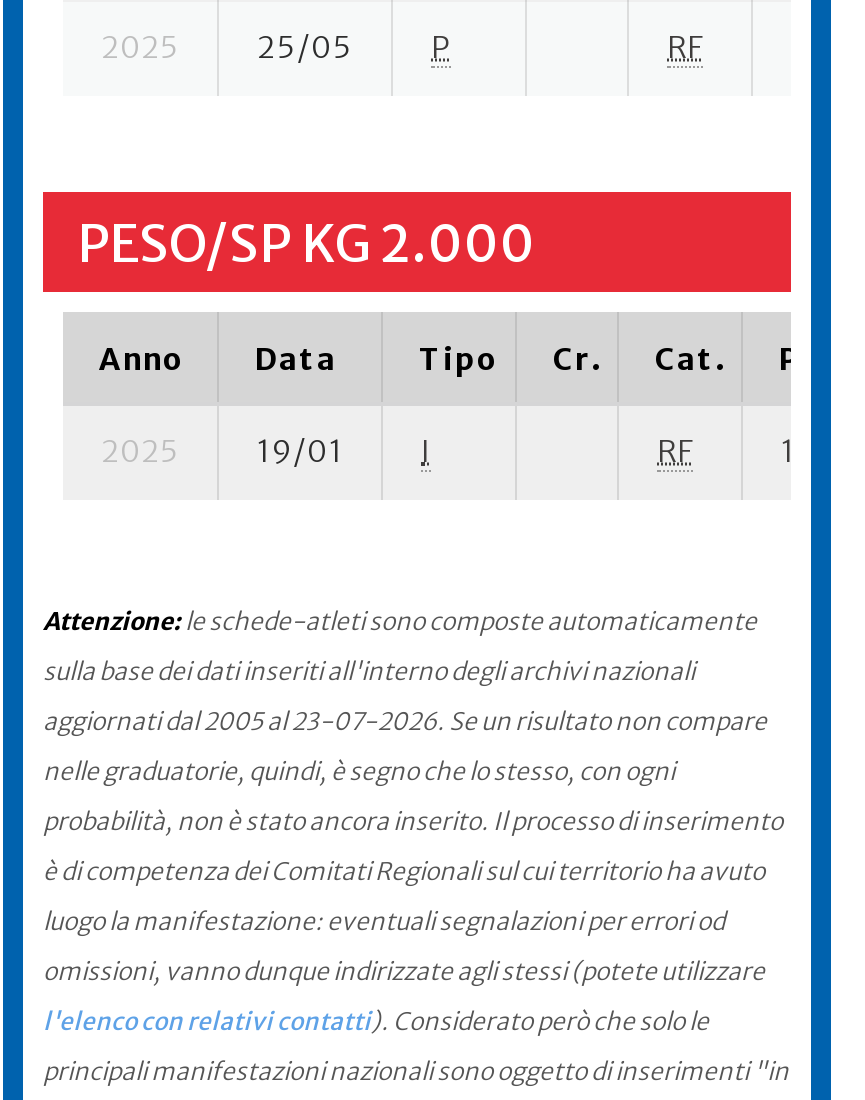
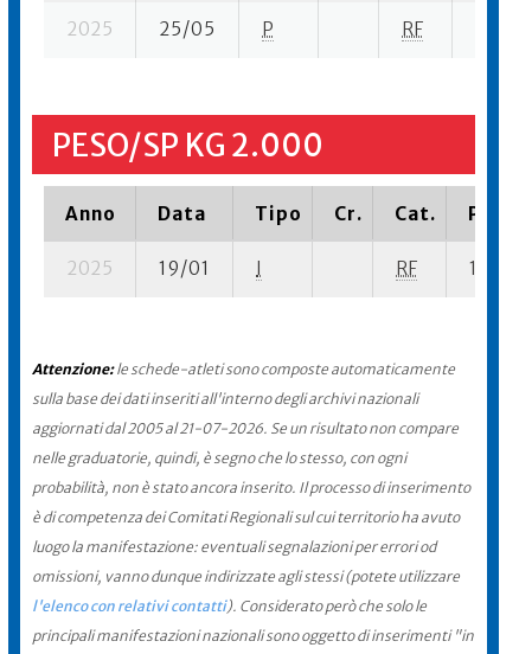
- aggiornati dal 2005 al 23-07-2026. Se un risultato non compare
+ aggiornati dal 2005 al 21-07-2026. Se un risultato non compare
